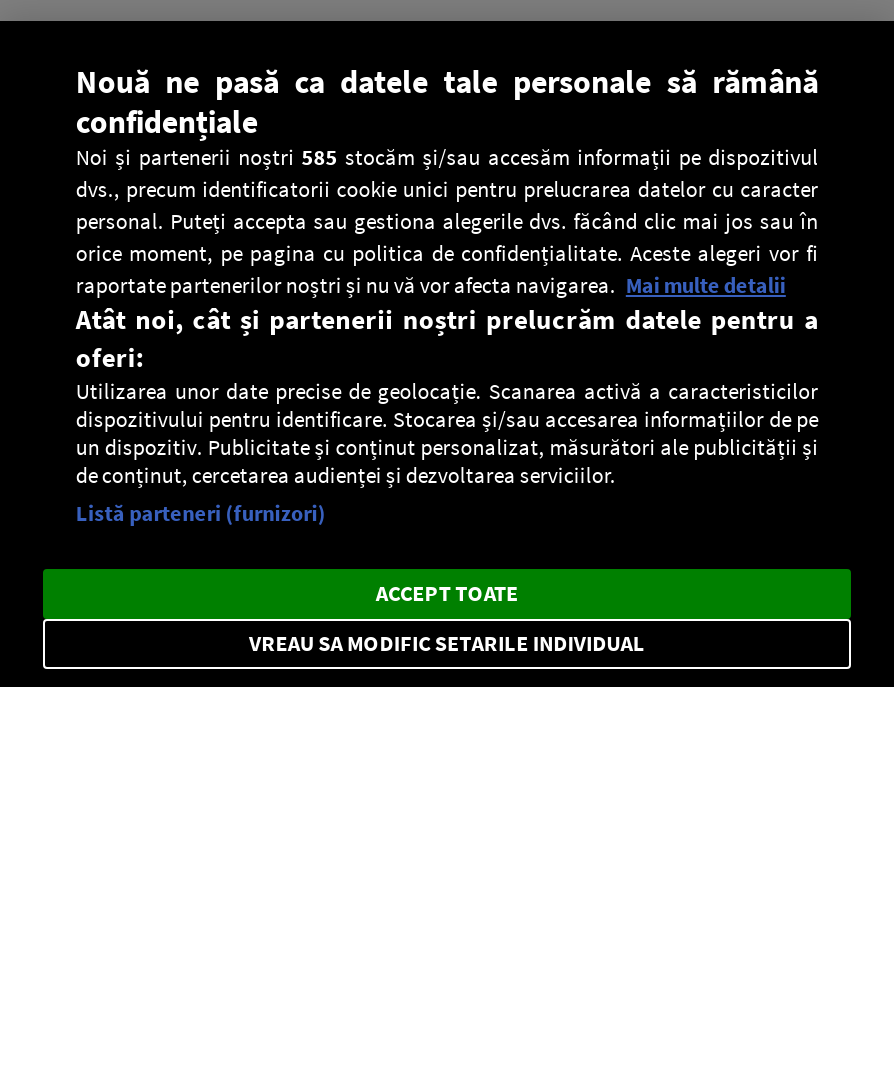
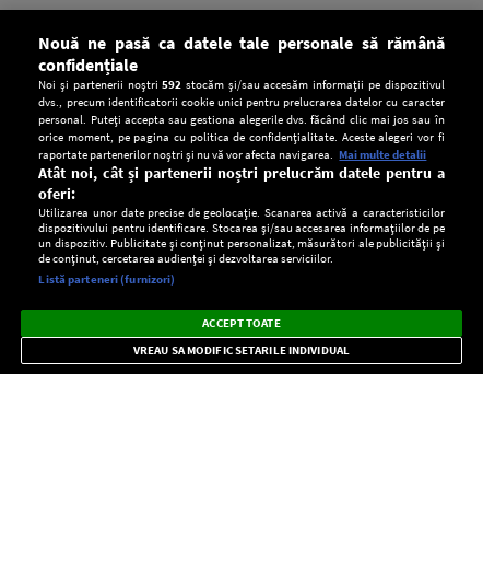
- Noi și partenerii noștri 585 stocăm și/sau accesăm informații pe dispozitivul
+ Noi și partenerii noștri 592 stocăm și/sau accesăm informații pe dispozitivul
